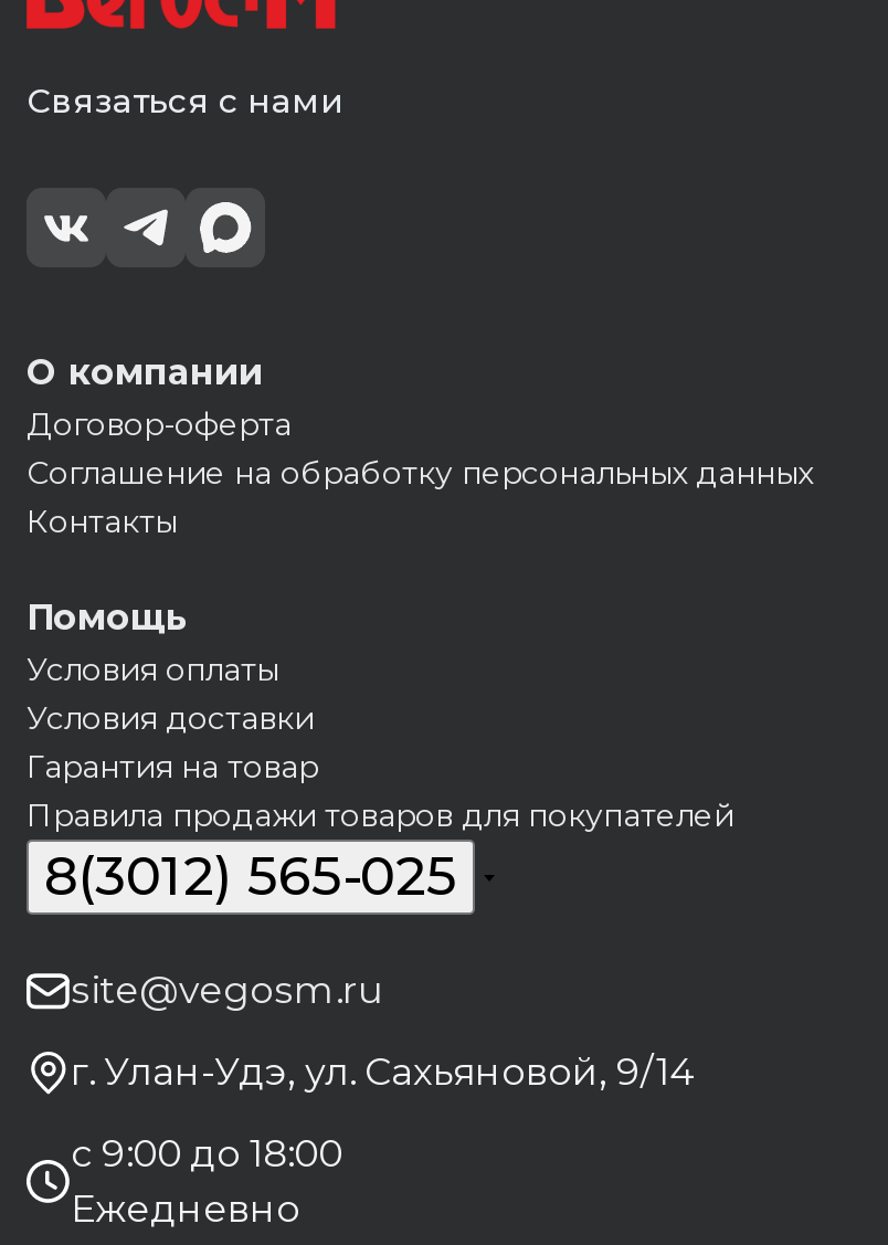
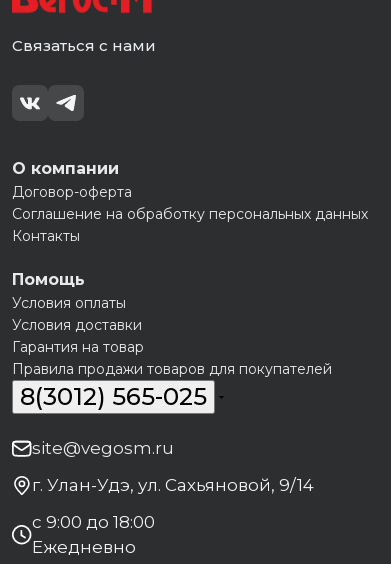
- [image]
